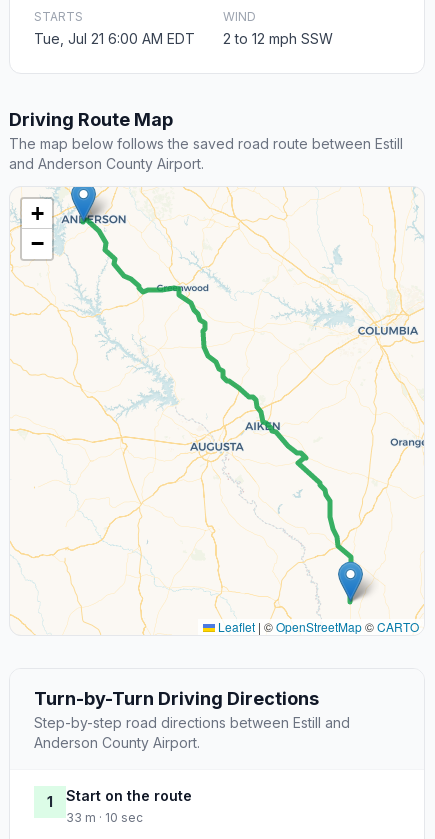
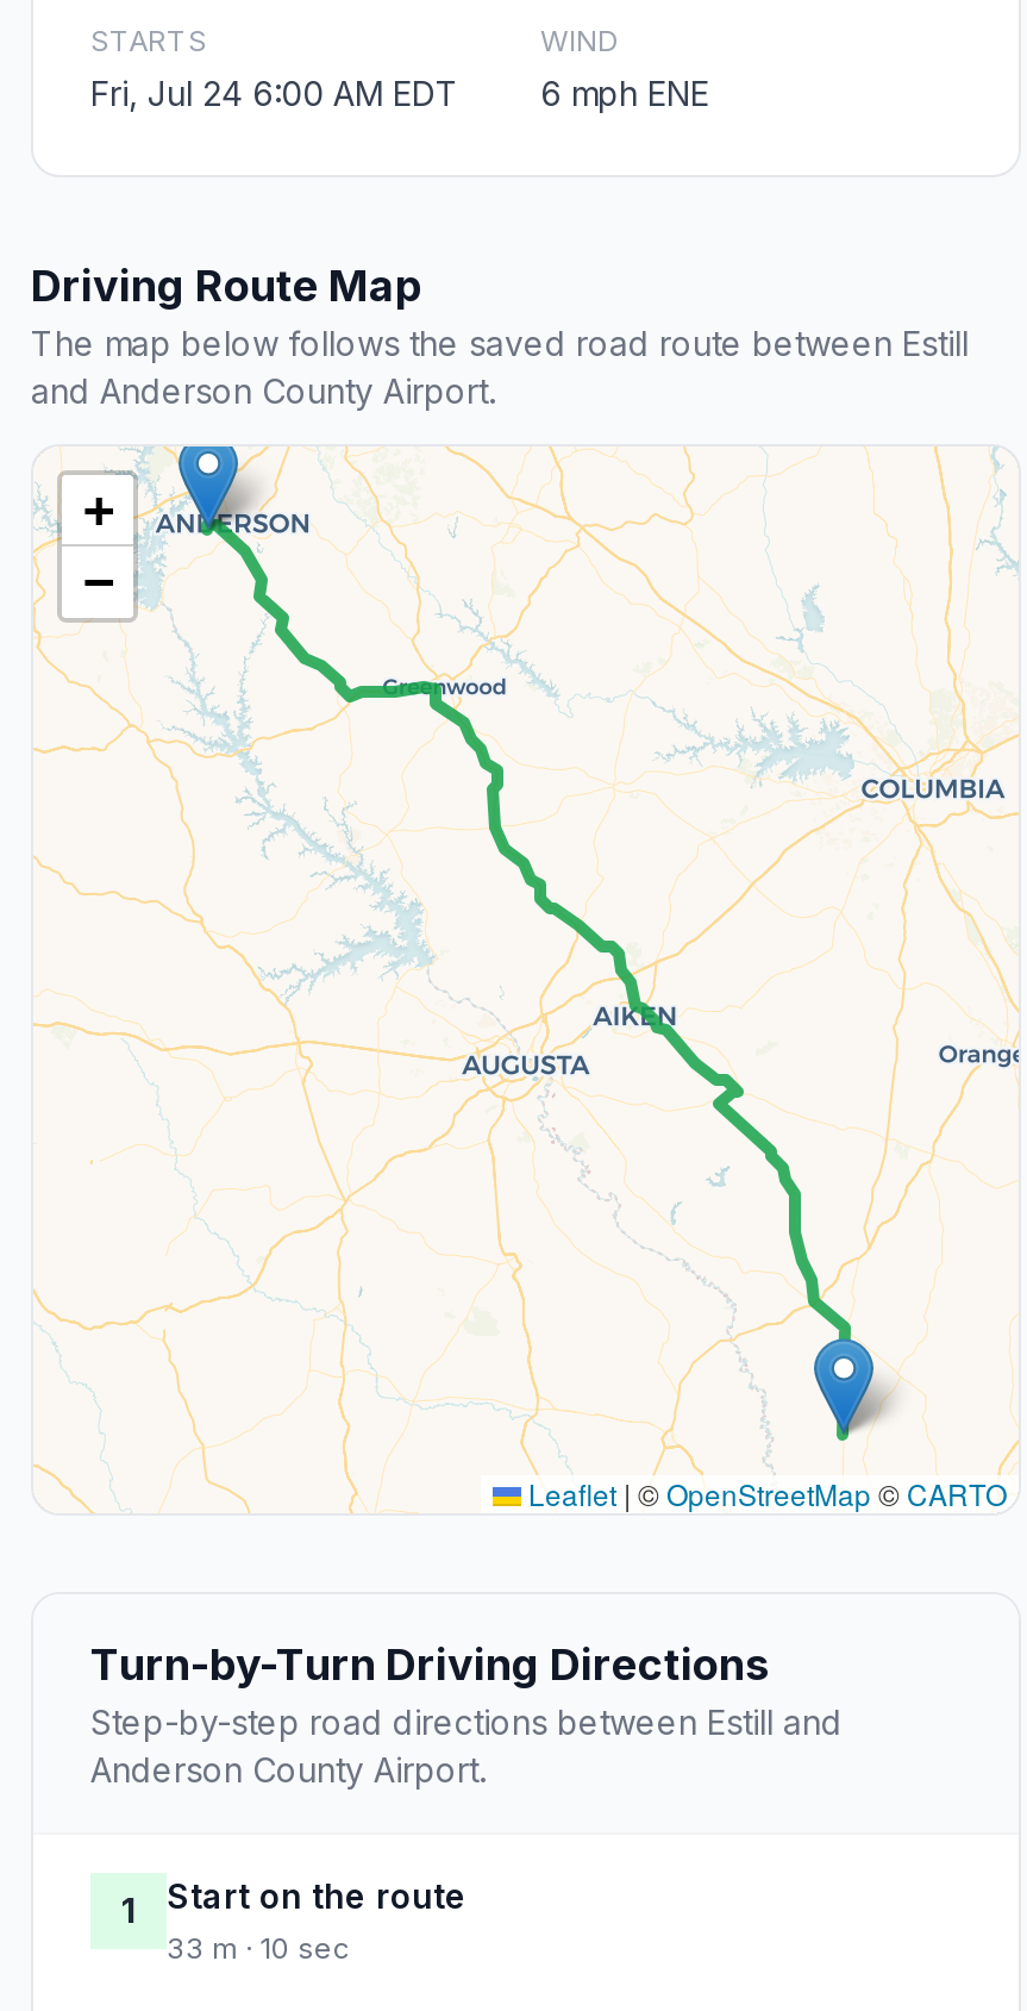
- Tue, Jul 21 6:00 AM EDT
+ Fri, Jul 24 6:00 AM EDT

- 2 to 12 mph SSW
+ 6 mph ENE
